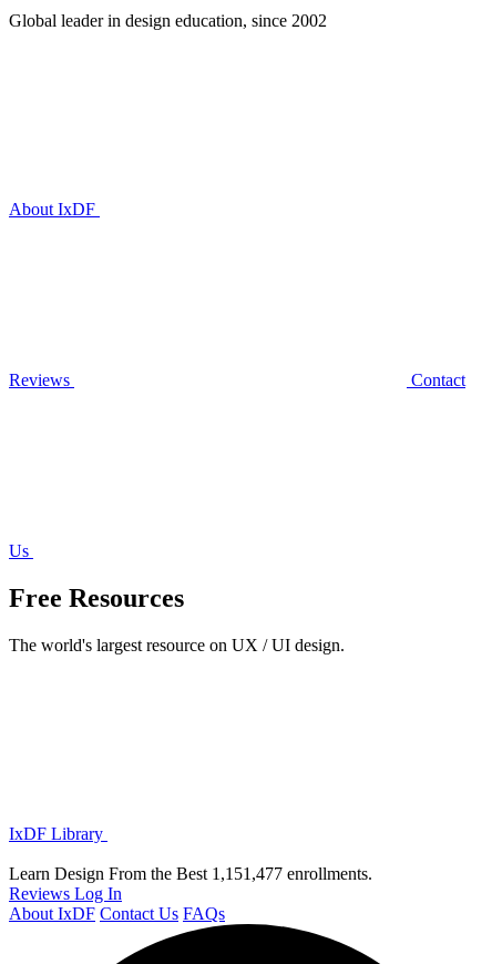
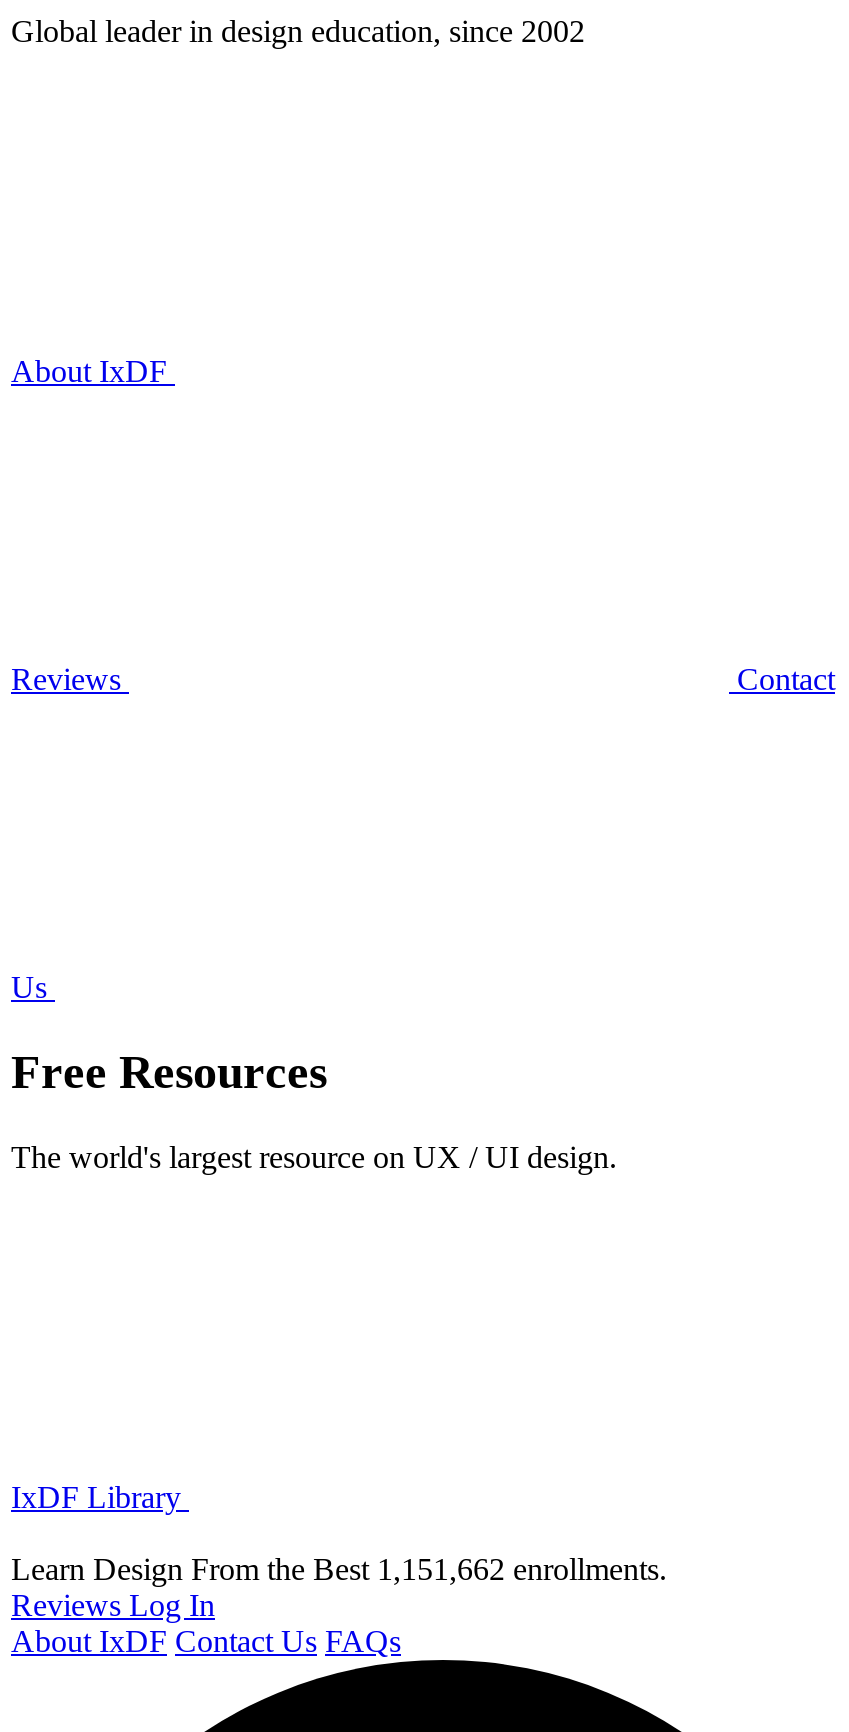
- Learn Design From the Best 1,151,477 enrollments.
+ Learn Design From the Best 1,151,662 enrollments.
